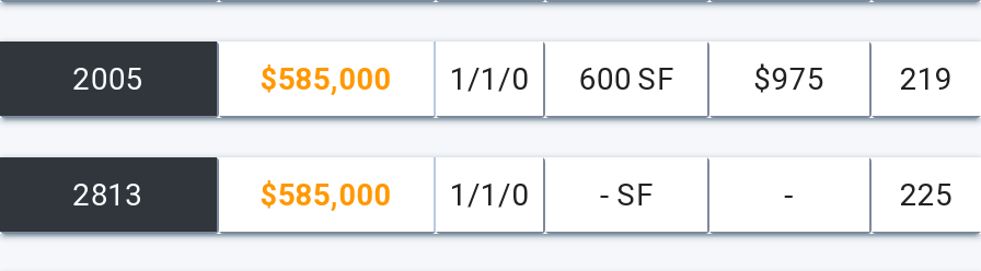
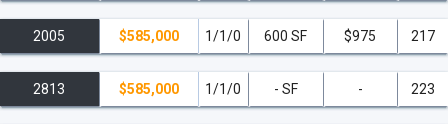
- 219
+ 217

- 225
+ 223
